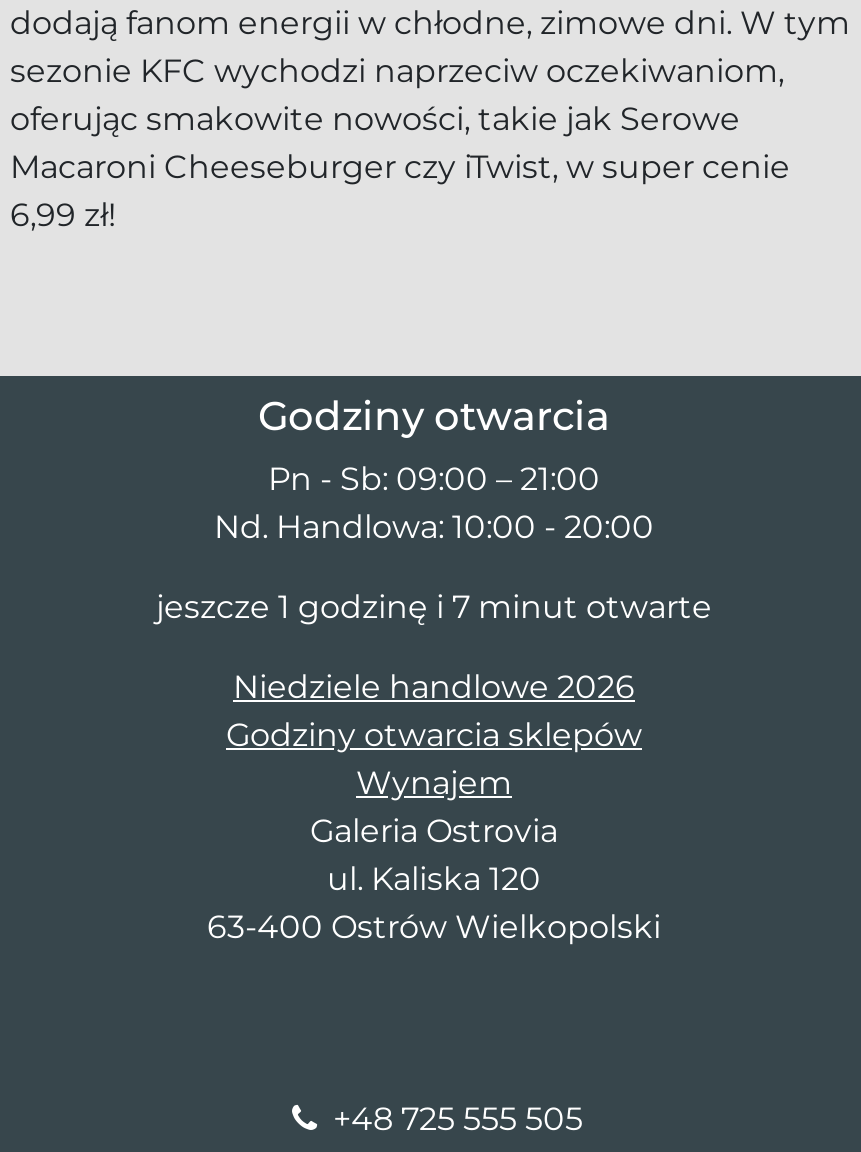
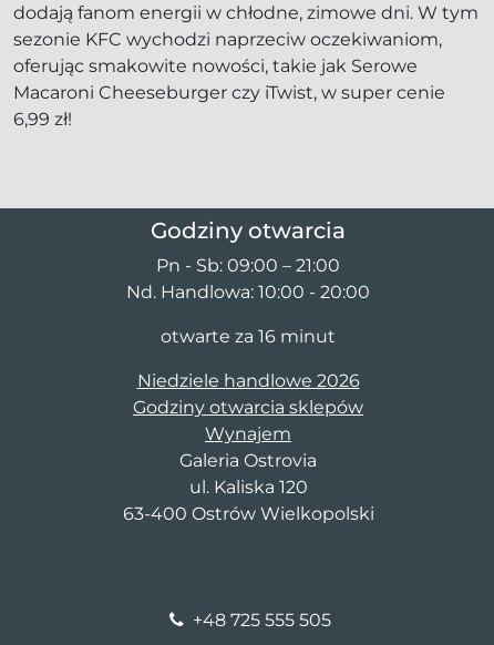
- jeszcze 1 godzinę i 7 minut otwarte
+ otwarte za 16 minut
